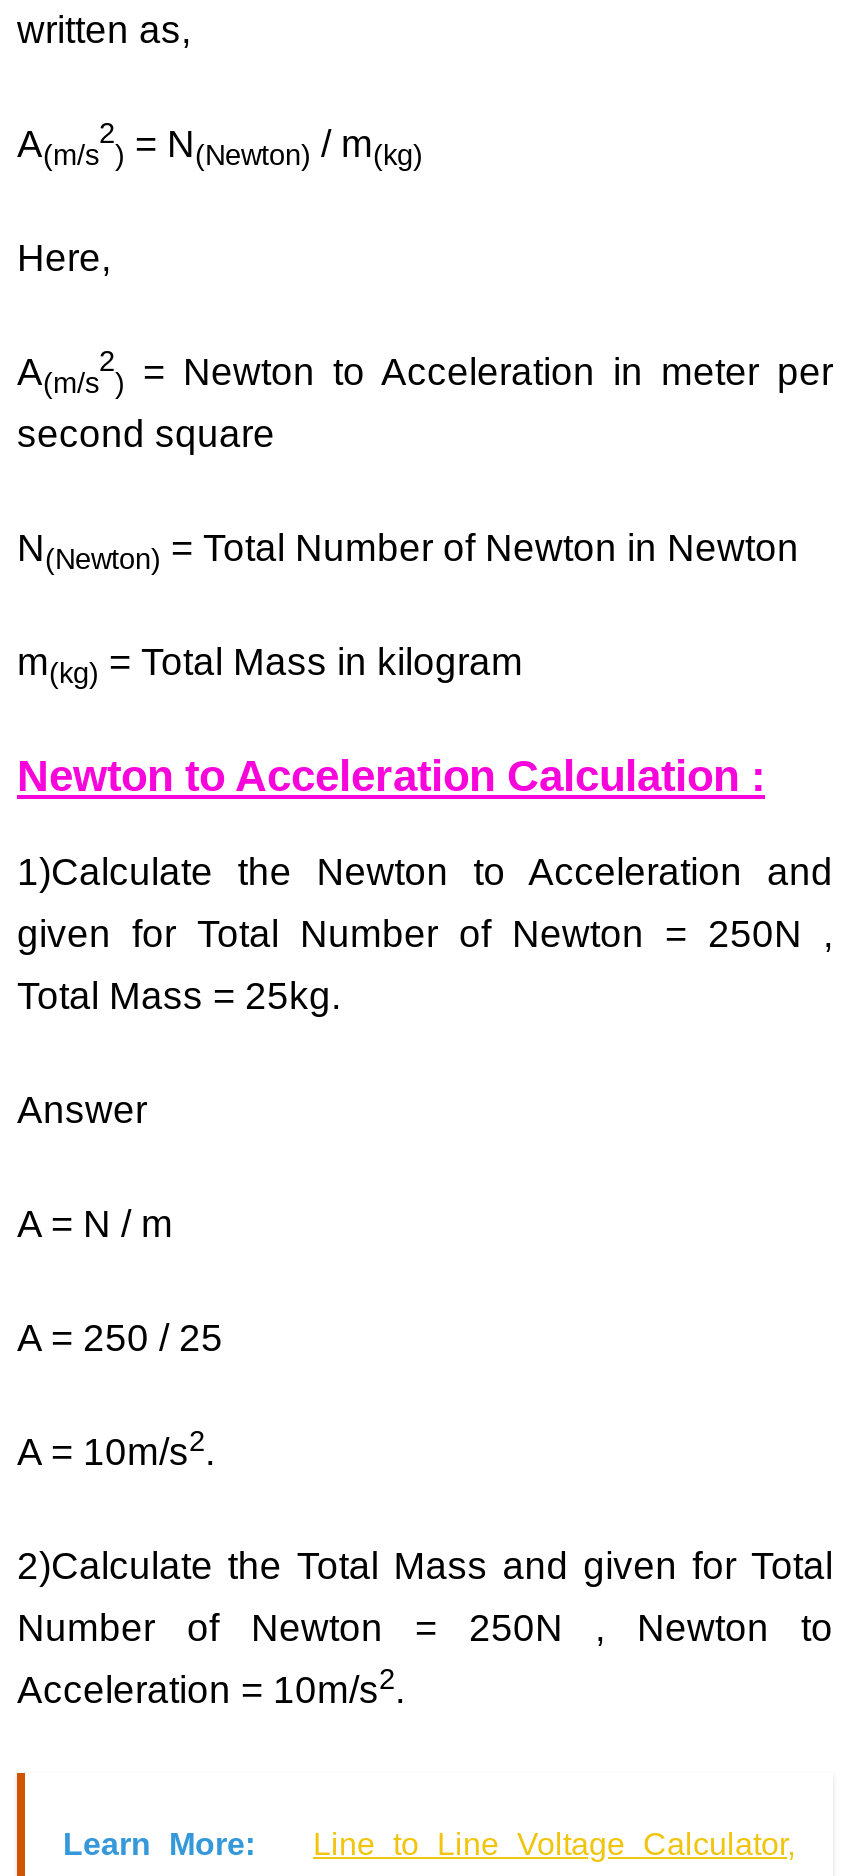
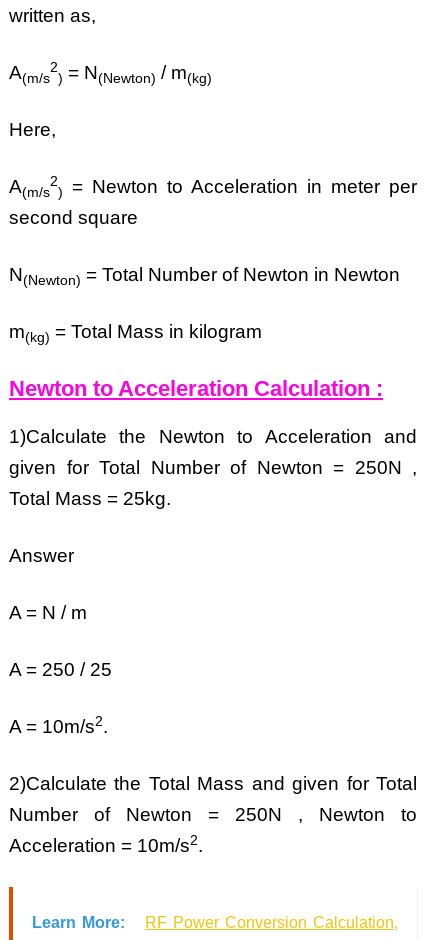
- Line to Line Voltage Calculator,
+ RF Power Conversion Calculation,
